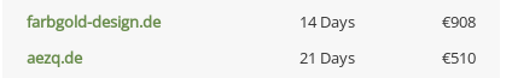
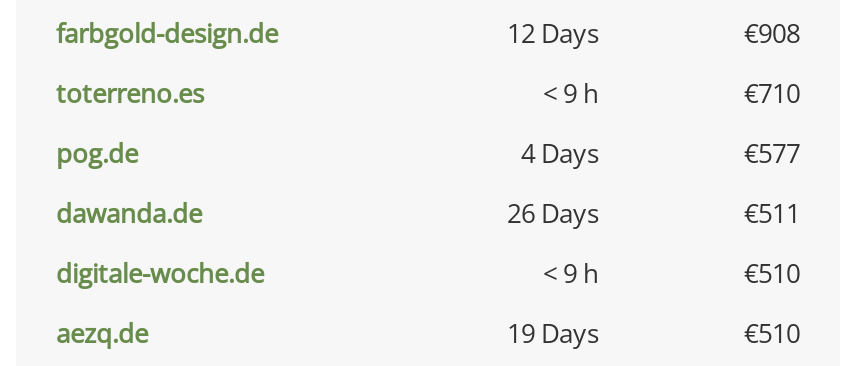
- 14 Days
+ 12 Days

+ toterreno.es
+ < 9 h
+ €710
+ pog.de
+ 4 Days
+ €577
+ dawanda.de
+ 26 Days
+ €511
+ digitale-woche.de
+ < 9 h
+ €510

- 21 Days
+ 19 Days
